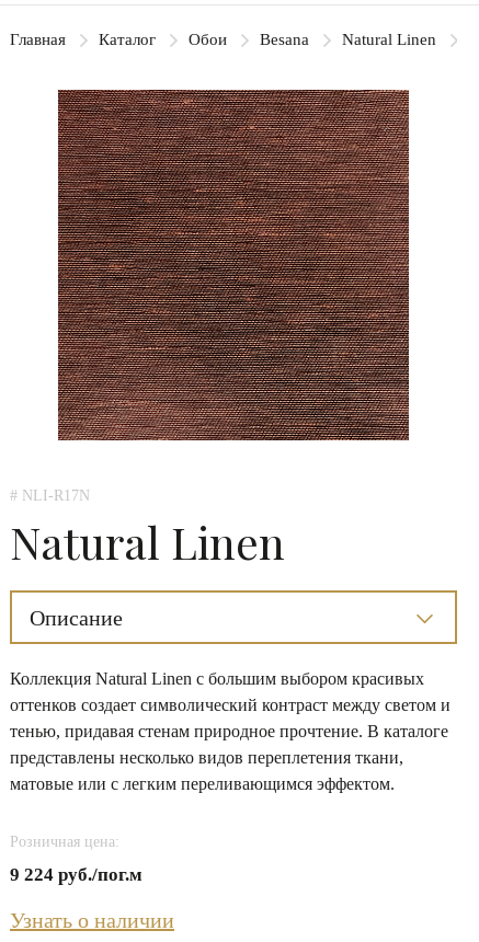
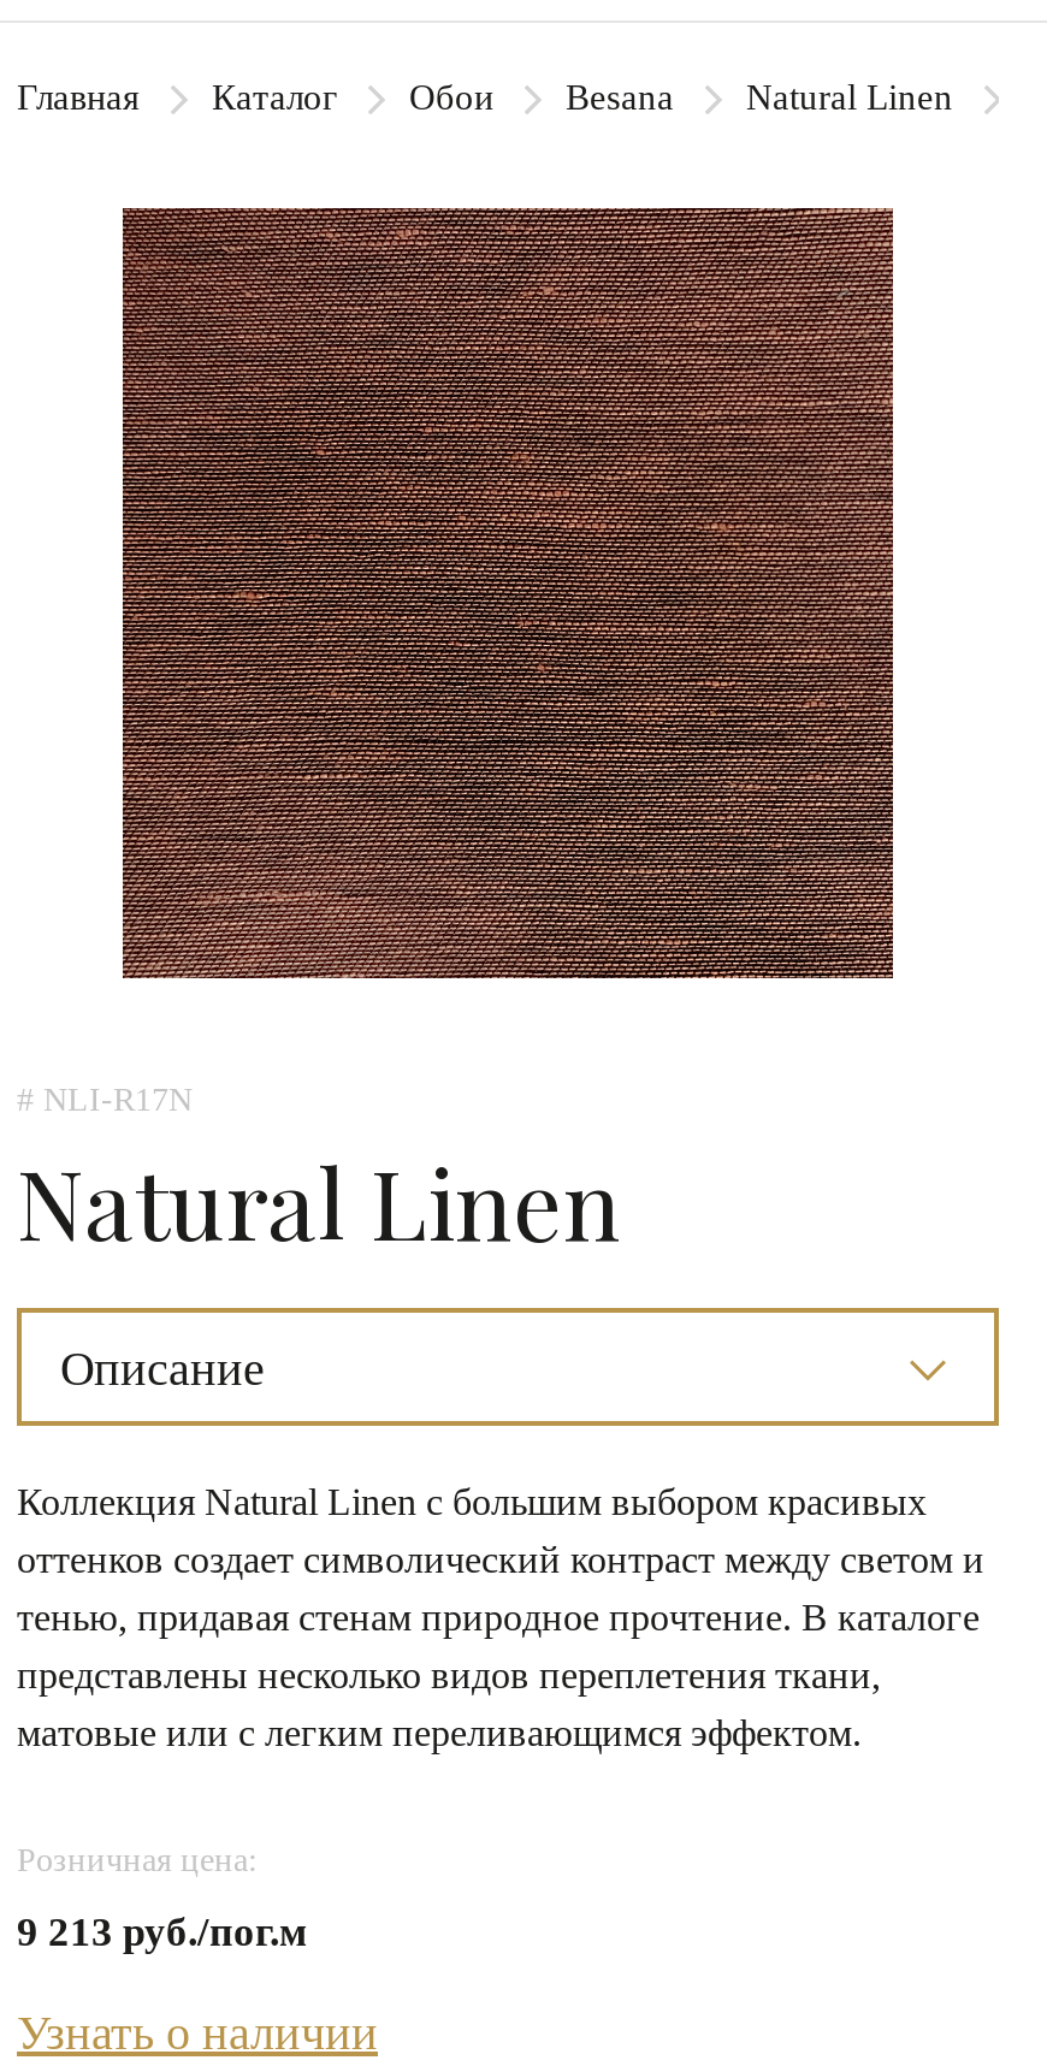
- 9 224 руб./пог.м
+ 9 213 руб./пог.м
